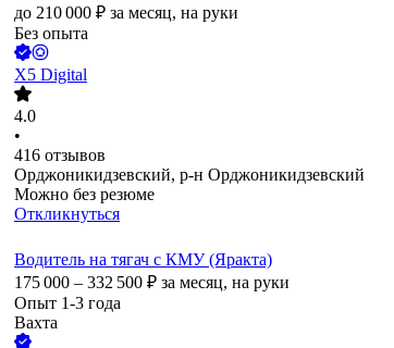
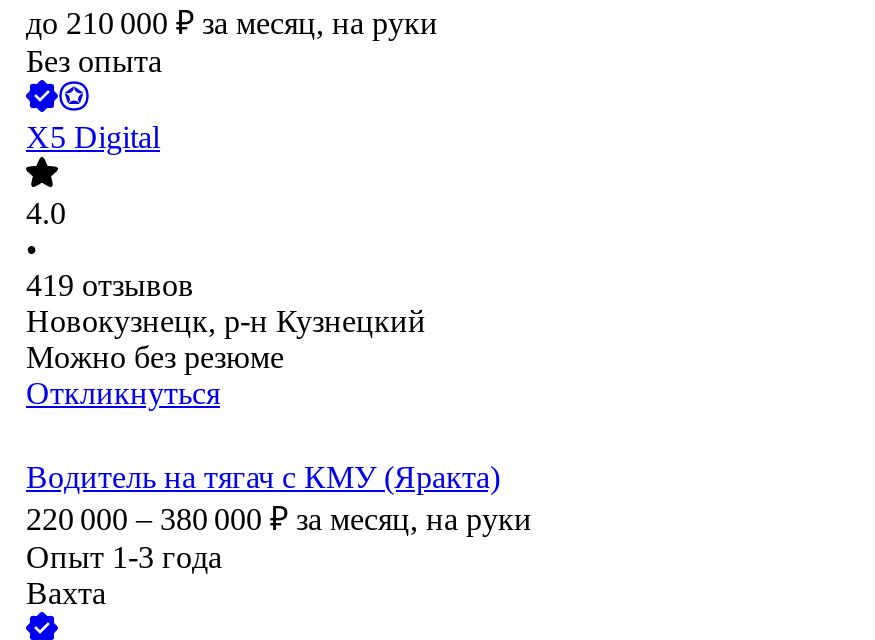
- 416 отзывов
+ 419 отзывов

- Орджоникидзевский, р-н Орджоникидзевский
+ Новокузнецк, р-н Кузнецкий

- 175 000 – 332 500 ₽ за месяц, на руки
+ 220 000 – 380 000 ₽ за месяц, на руки
